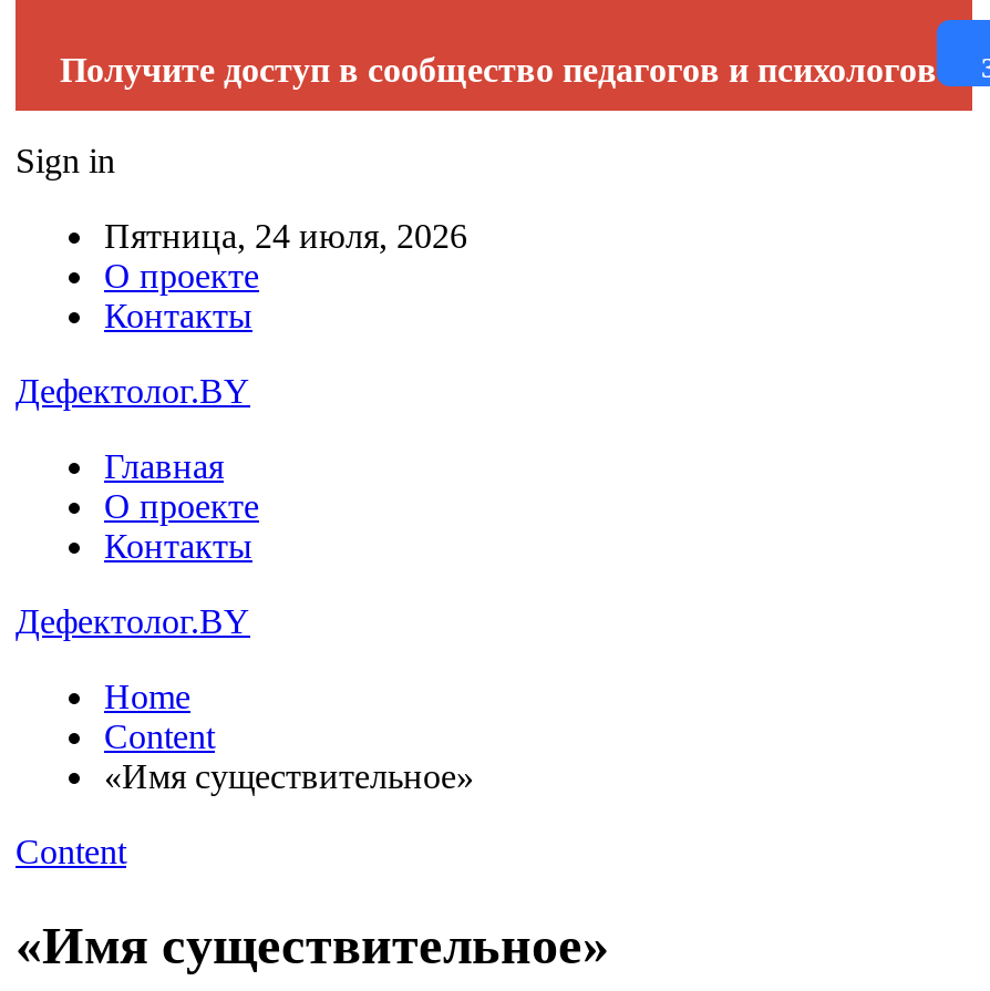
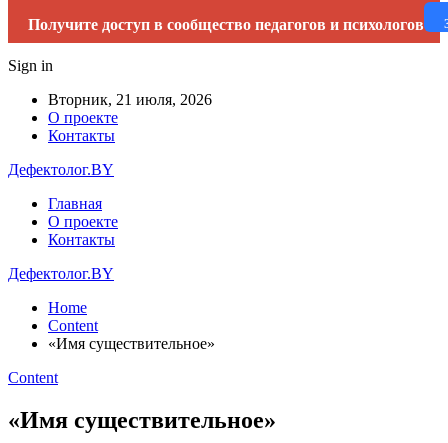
- Пятница, 24 июля, 2026
+ Вторник, 21 июля, 2026
